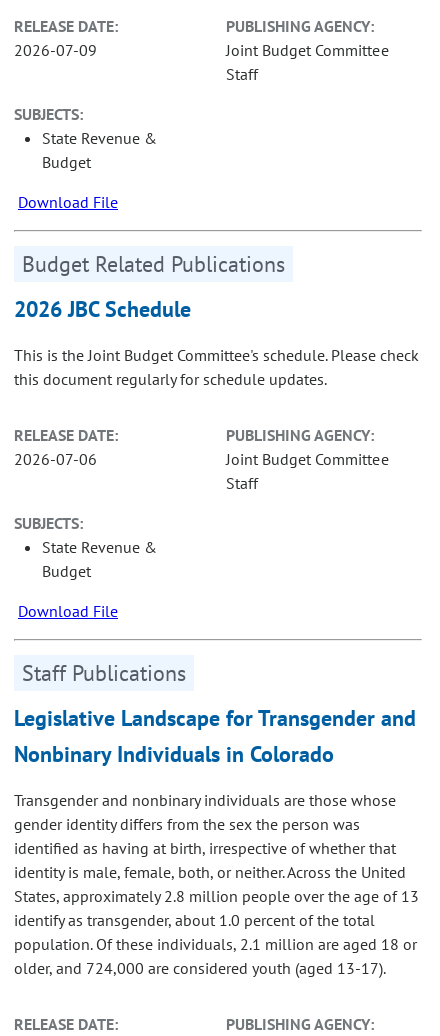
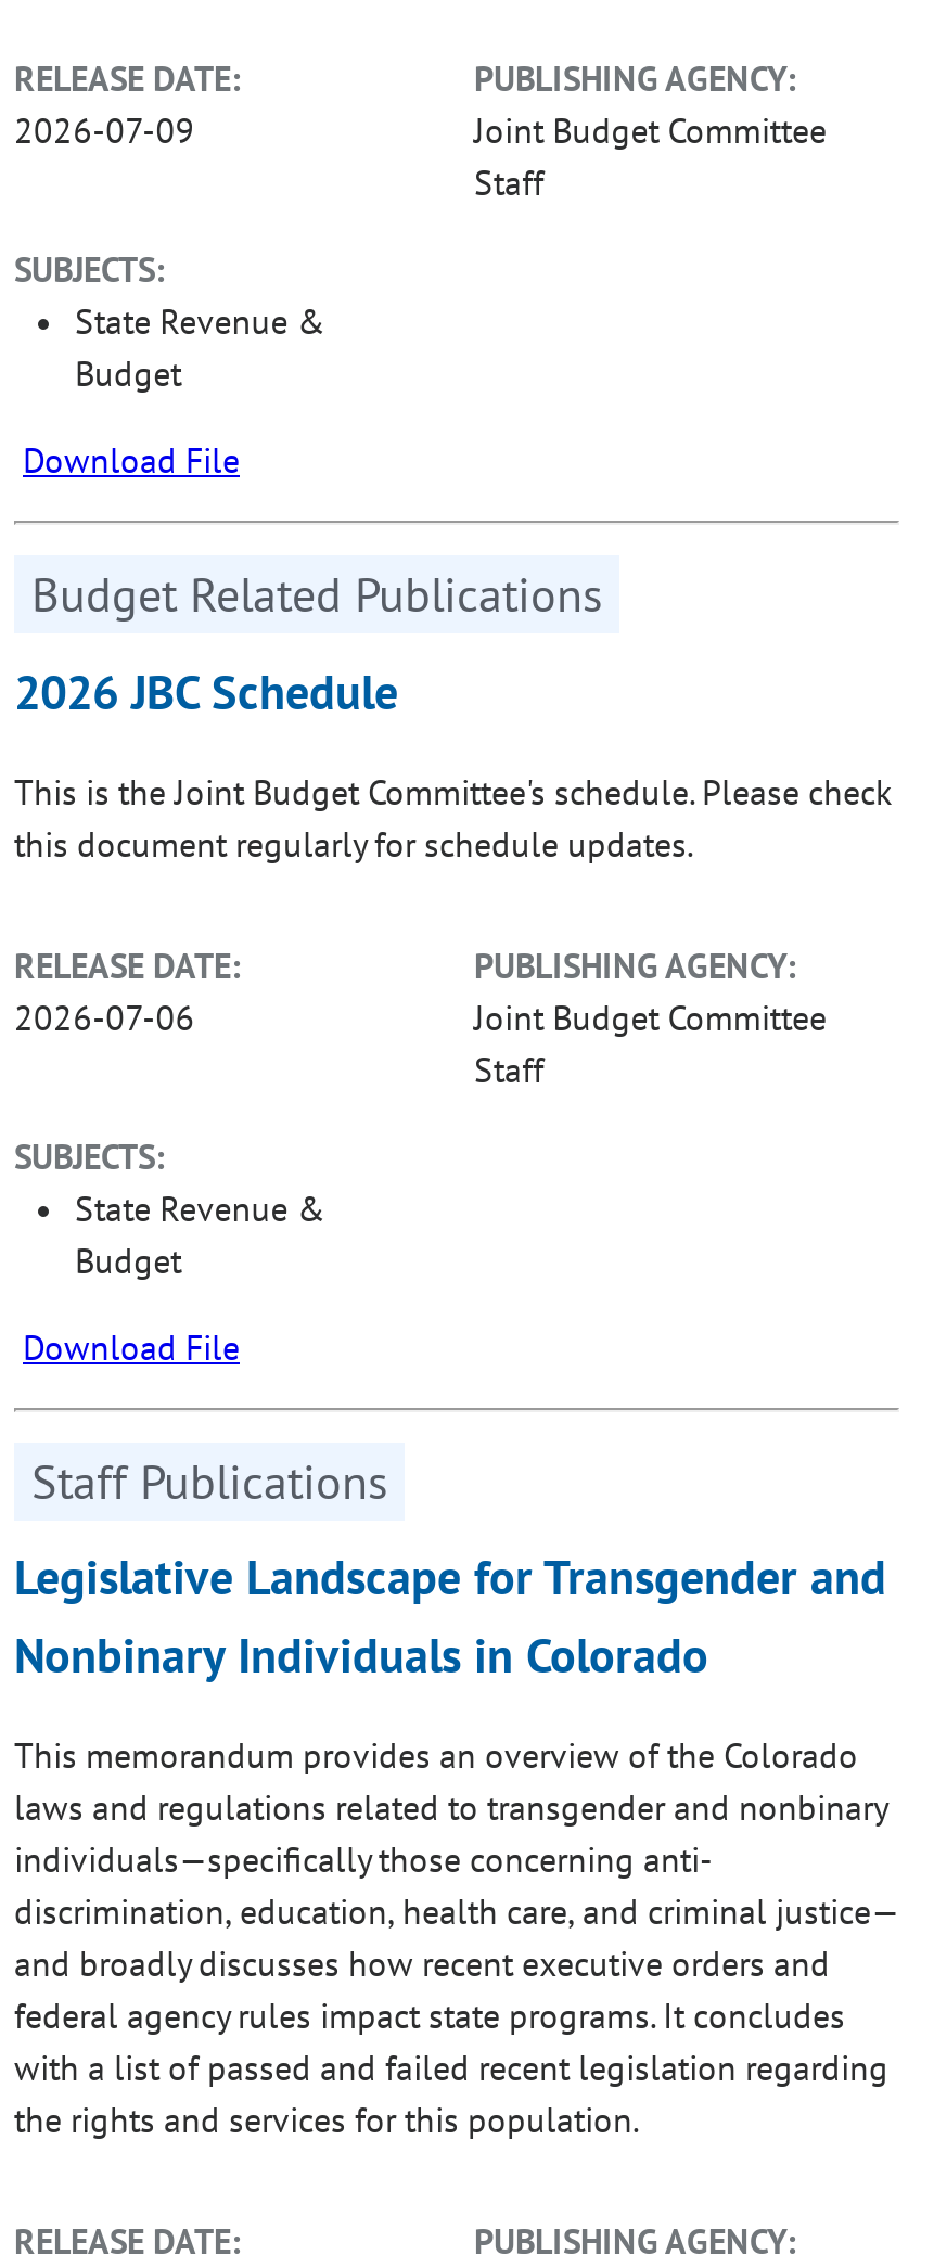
- Transgender and nonbinary individuals are those whose
- gender identity differs from the sex the person was
- identified as having at birth, irrespective of whether that
- identity is male, female, both, or neither. Across the United
- States, approximately 2.8 million people over the age of 13
- identify as transgender, about 1.0 percent of the total
- population. Of these individuals, 2.1 million are aged 18 or
- older, and 724,000 are considered youth (aged 13-17).
+ This memorandum provides an overview of the Colorado
+ laws and regulations related to transgender and nonbinary
+ individuals—specifically those concerning anti-
+ discrimination, education, health care, and criminal justice—
+ and broadly discusses how recent executive orders and
+ federal agency rules impact state programs. It concludes
+ with a list of passed and failed recent legislation regarding
+ the rights and services for this population.
